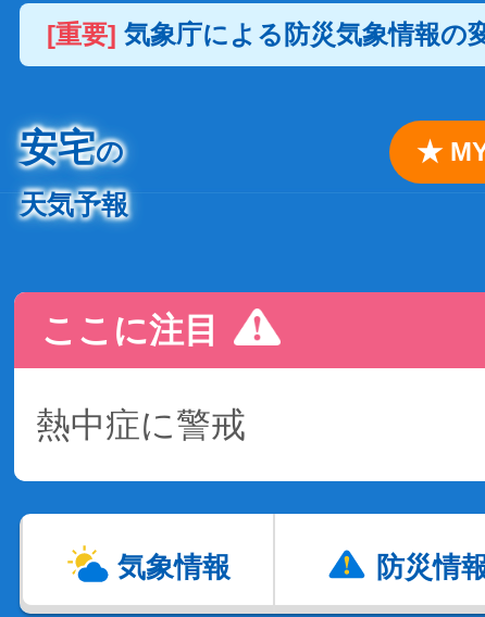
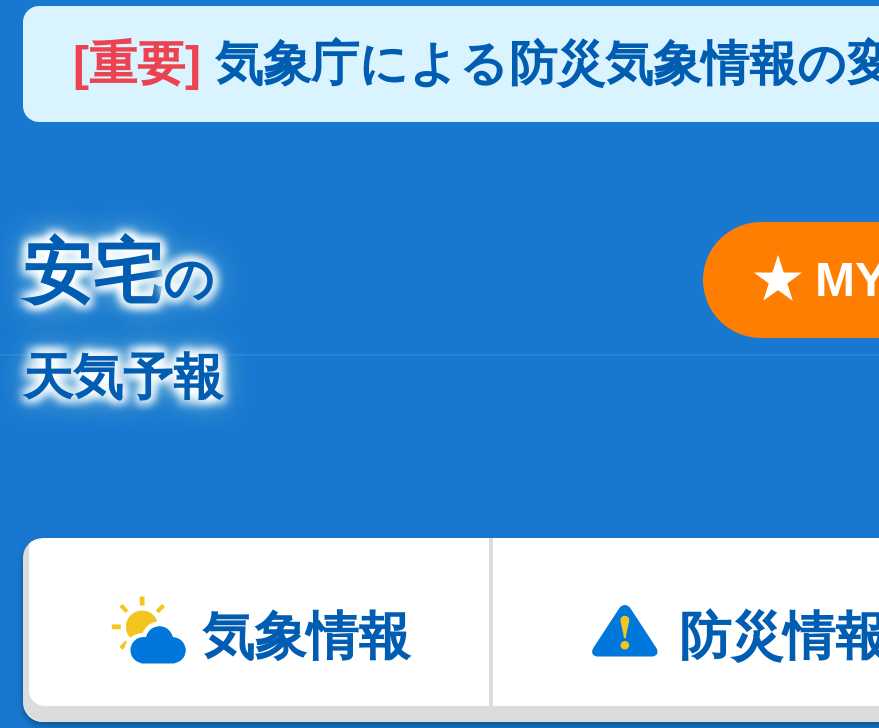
- [image]
- ここに注目
- 熱中症に警戒
